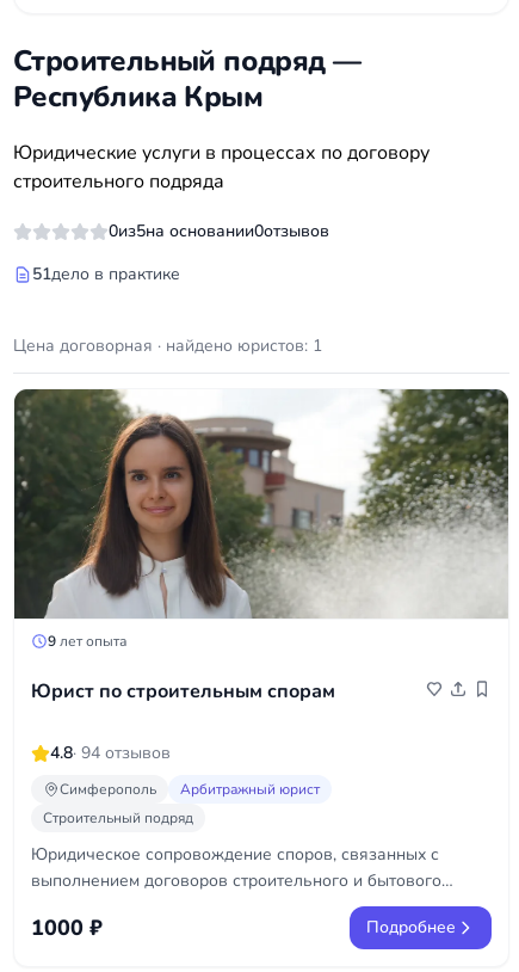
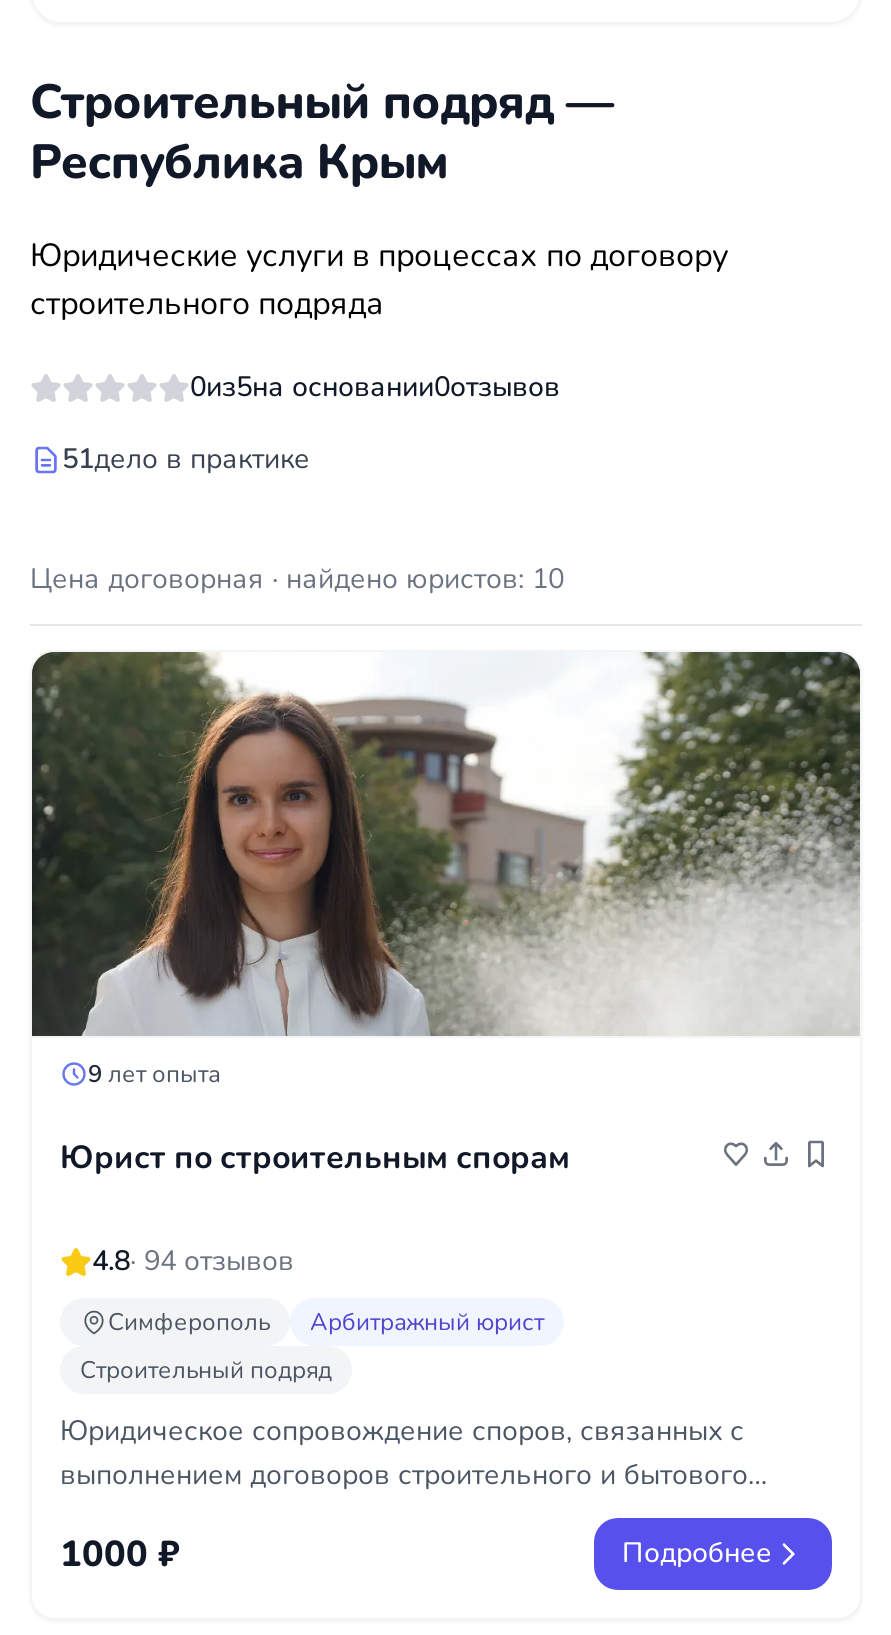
- Цена договорная · найдено юристов: 1
+ Цена договорная · найдено юристов: 10
